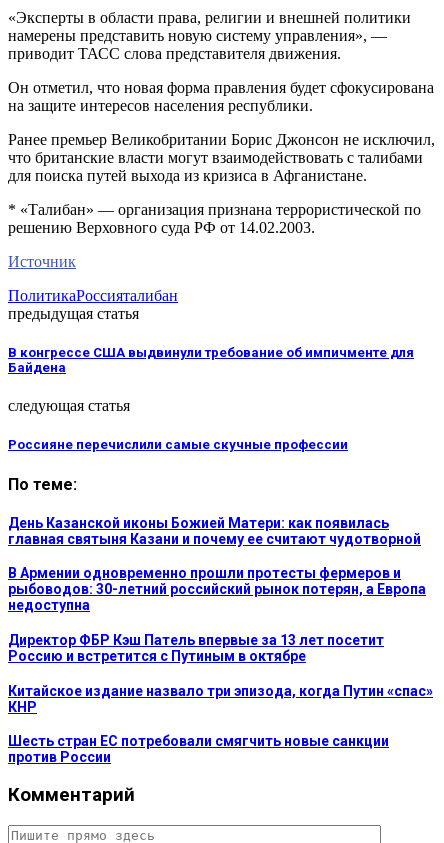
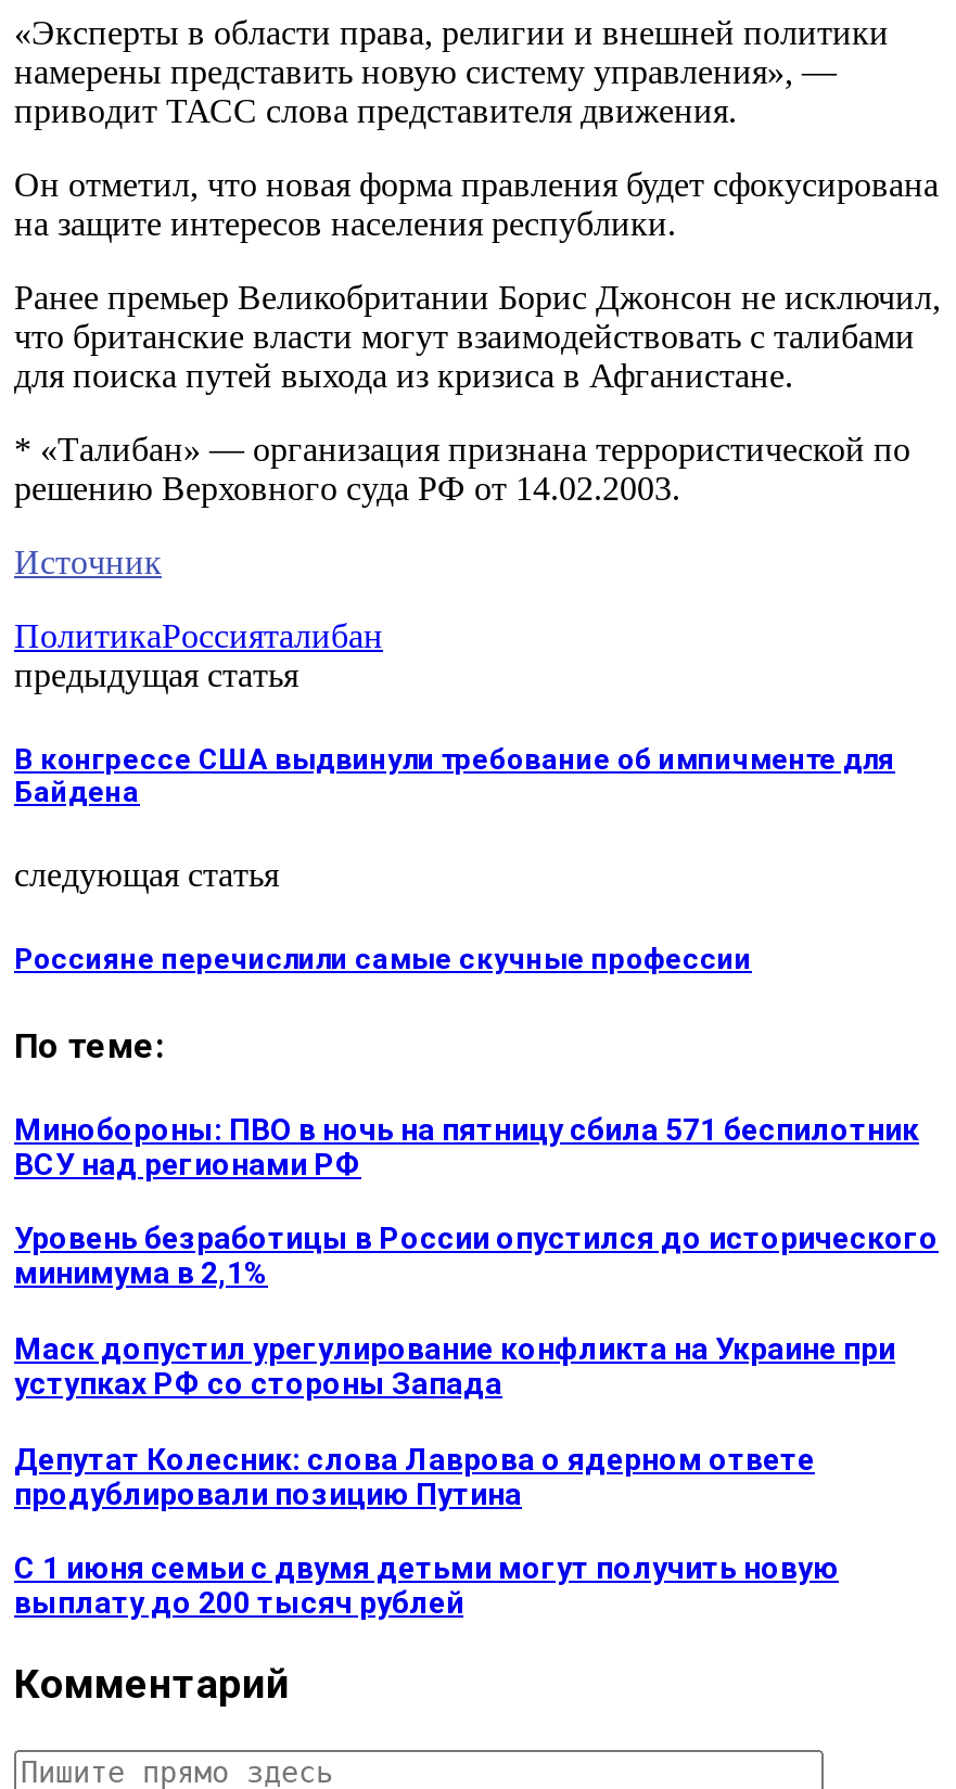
- День Казанской иконы Божией Матери: как появилась
- главная святыня Казани и почему ее считают чудотворной
+ Минобороны: ПВО в ночь на пятницу сбила 571 беспилотник
+ ВСУ над регионами РФ

- В Армении одновременно прошли протесты фермеров и
- рыбоводов: 30-летний российский рынок потерян, а Европа
- недоступна
+ Уровень безработицы в России опустился до исторического
+ минимума в 2,1%

- Директор ФБР Кэш Патель впервые за 13 лет посетит
- Россию и встретится с Путиным в октябре
+ Маск допустил урегулирование конфликта на Украине при
+ уступках РФ со стороны Запада

- Китайское издание назвало три эпизода, когда Путин «спас»
- КНР
+ Депутат Колесник: слова Лаврова о ядерном ответе
+ продублировали позицию Путина

- Шесть стран ЕС потребовали смягчить новые санкции
- против России
+ С 1 июня семьи с двумя детьми могут получить новую
+ выплату до 200 тысяч рублей
